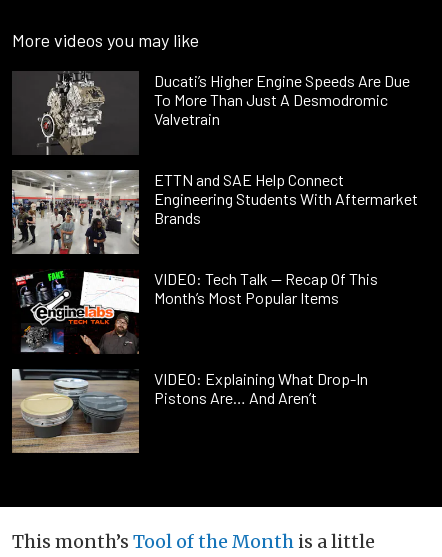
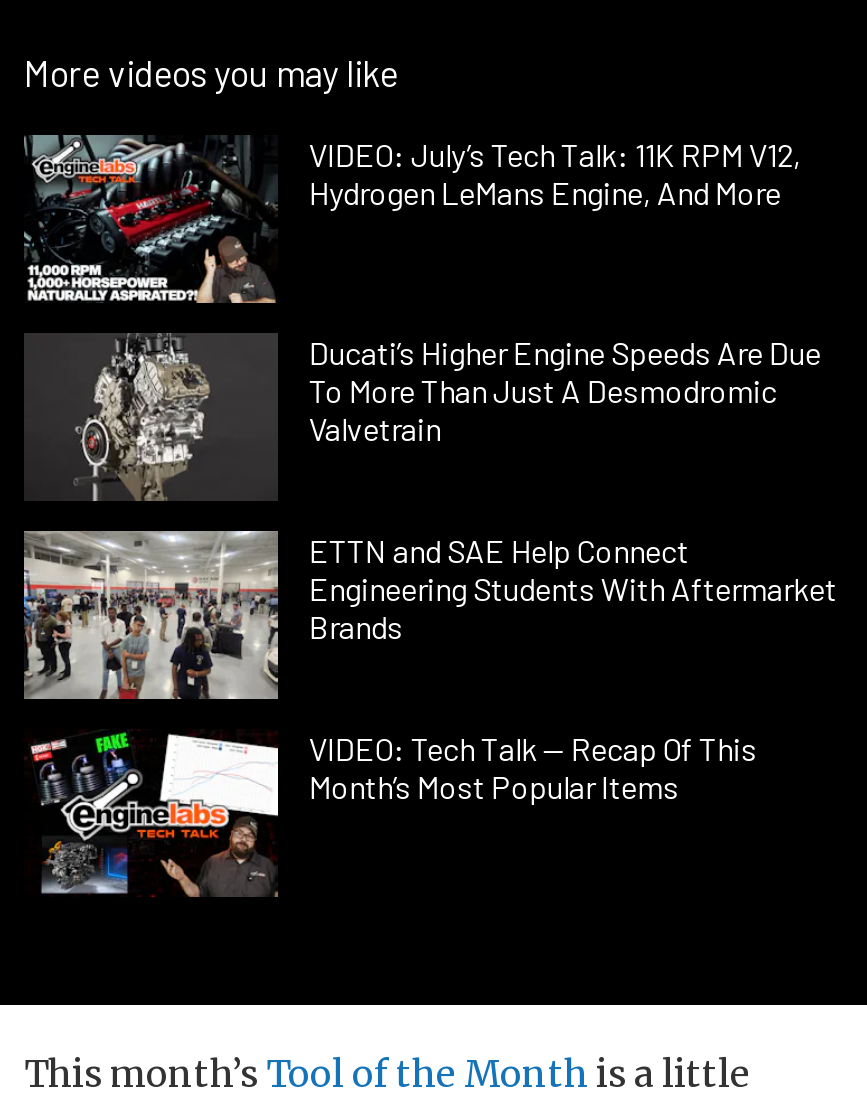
+ [image]
+ VIDEO: July’s Tech Talk: 11K RPM V12,
+ Hydrogen LeMans Engine, And More

moved down: [image] | Ducati’s Higher Engine Speeds Are Due | To More Than Just A Desmodromic | ... | VIDEO: Tech Talk — Recap Of This | Month’s Most Popular Items

moved down: [image]

- [image]
- VIDEO: Explaining What Drop-In
- Pistons Are… And Aren’t
